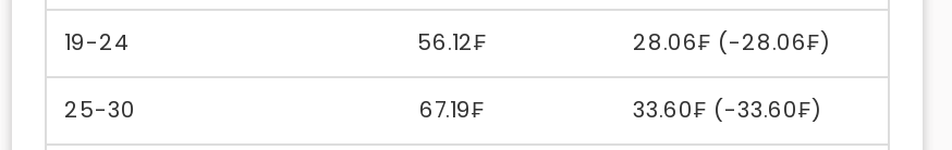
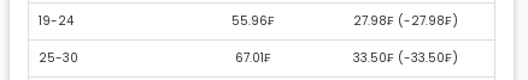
- 56.12₣
+ 55.96₣

- 28.06₣ (-28.06₣)
+ 27.98₣ (-27.98₣)

- 67.19₣
+ 67.01₣

- 33.60₣ (-33.60₣)
+ 33.50₣ (-33.50₣)
